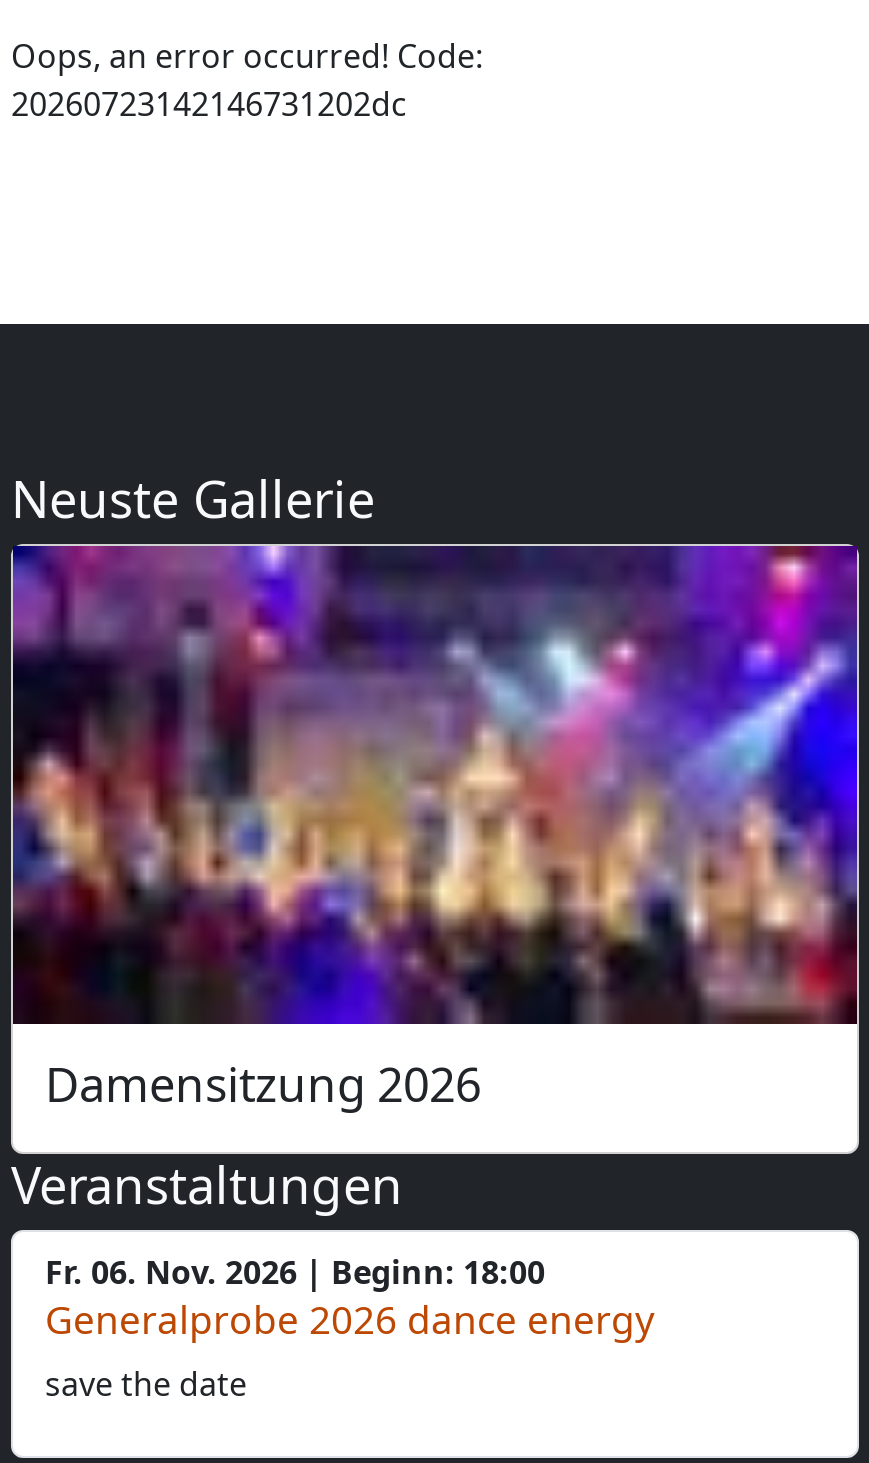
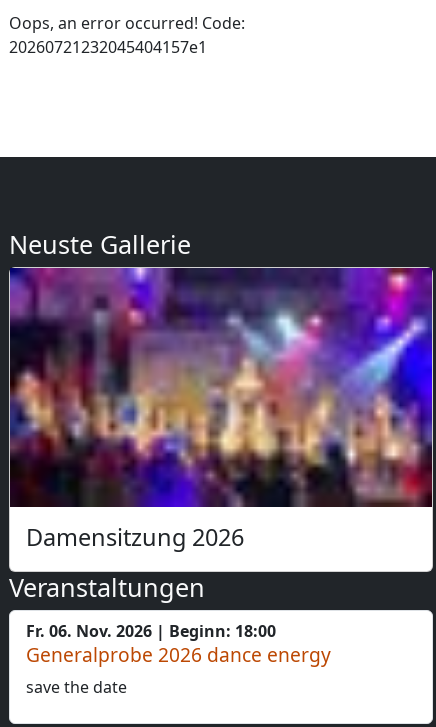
- 20260723142146731202dc
+ 20260721232045404157e1
